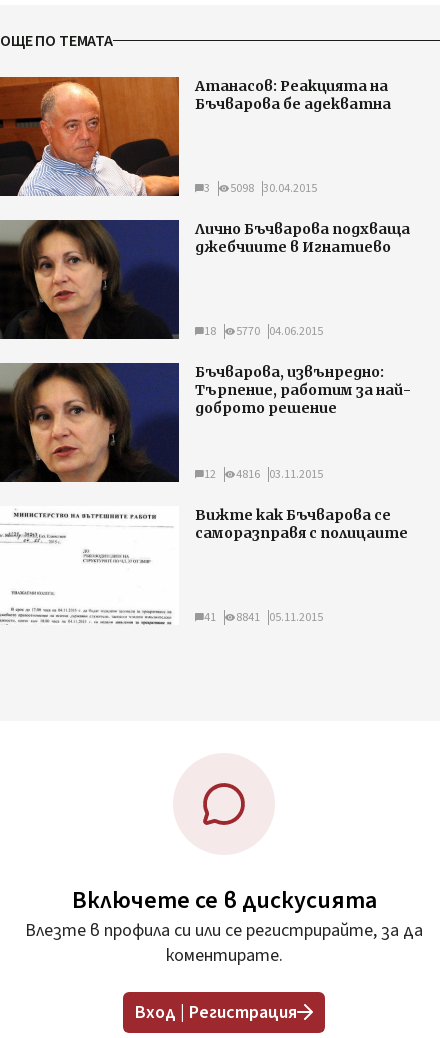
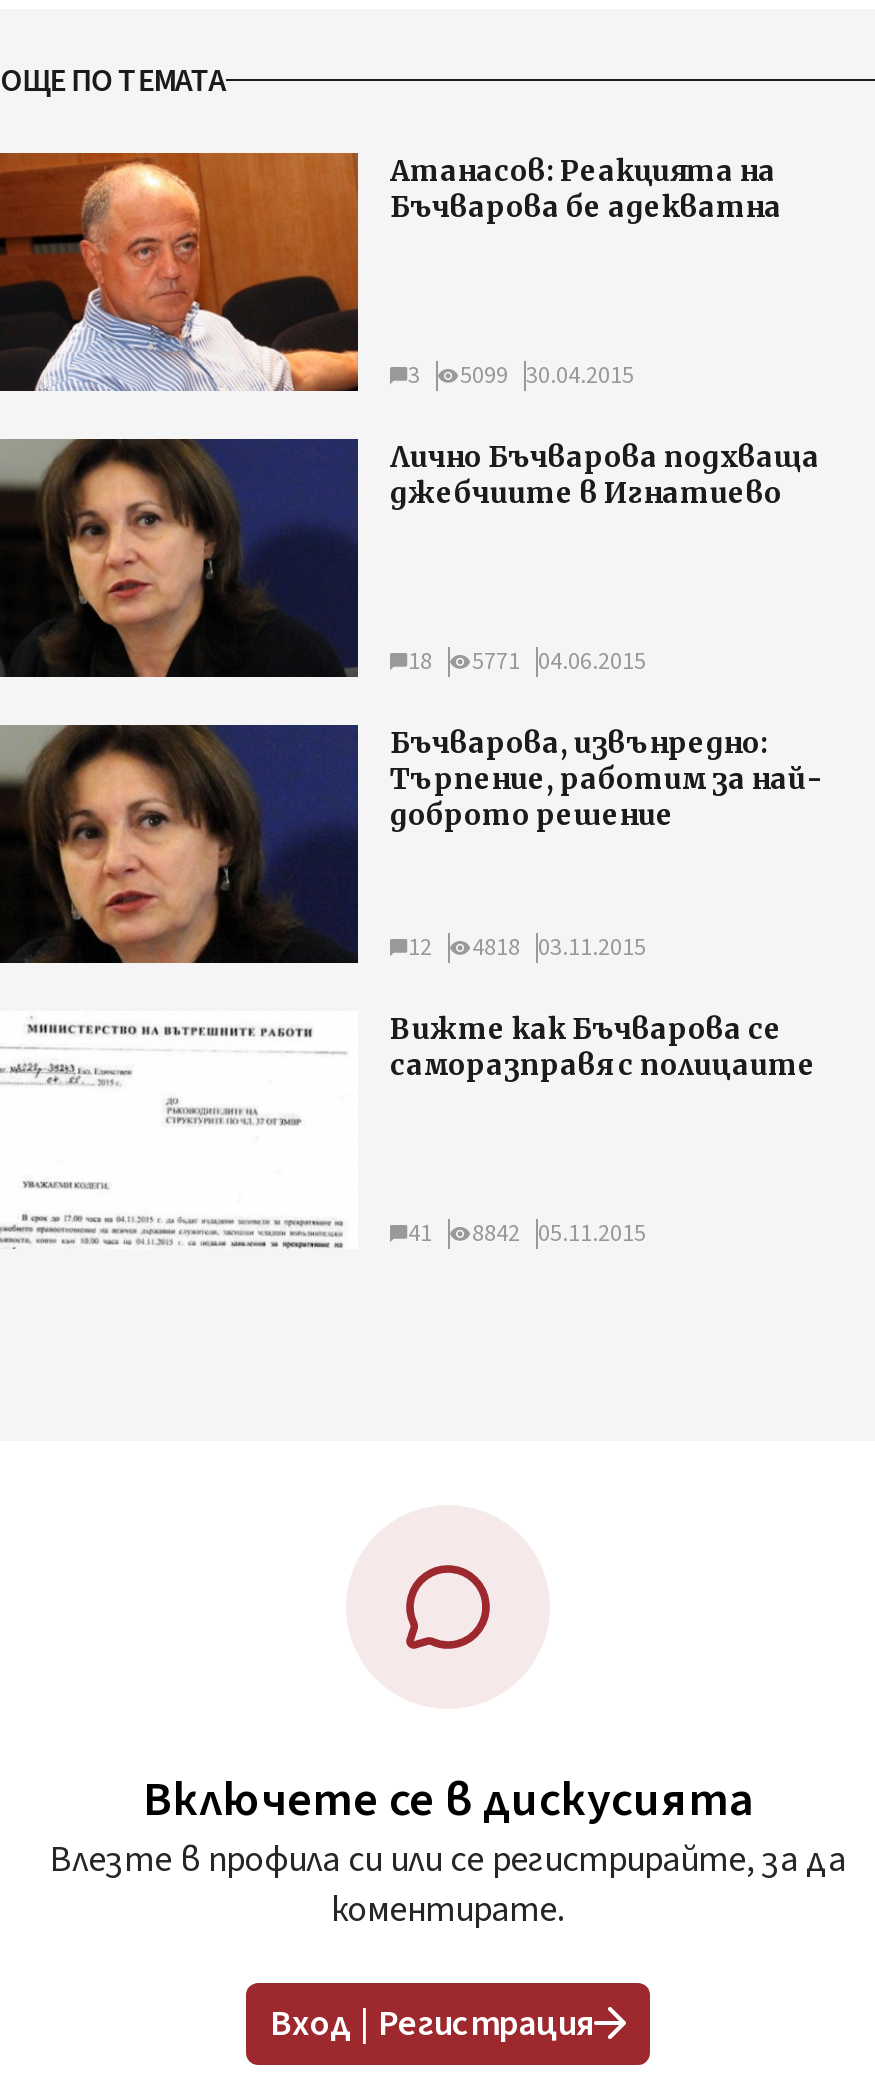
- 3 5098 30.04.2015
+ 3 5099 30.04.2015

- 18 5770 04.06.2015
+ 18 5771 04.06.2015

- 12 4816 03.11.2015
+ 12 4818 03.11.2015

- 41 8841 05.11.2015
+ 41 8842 05.11.2015
